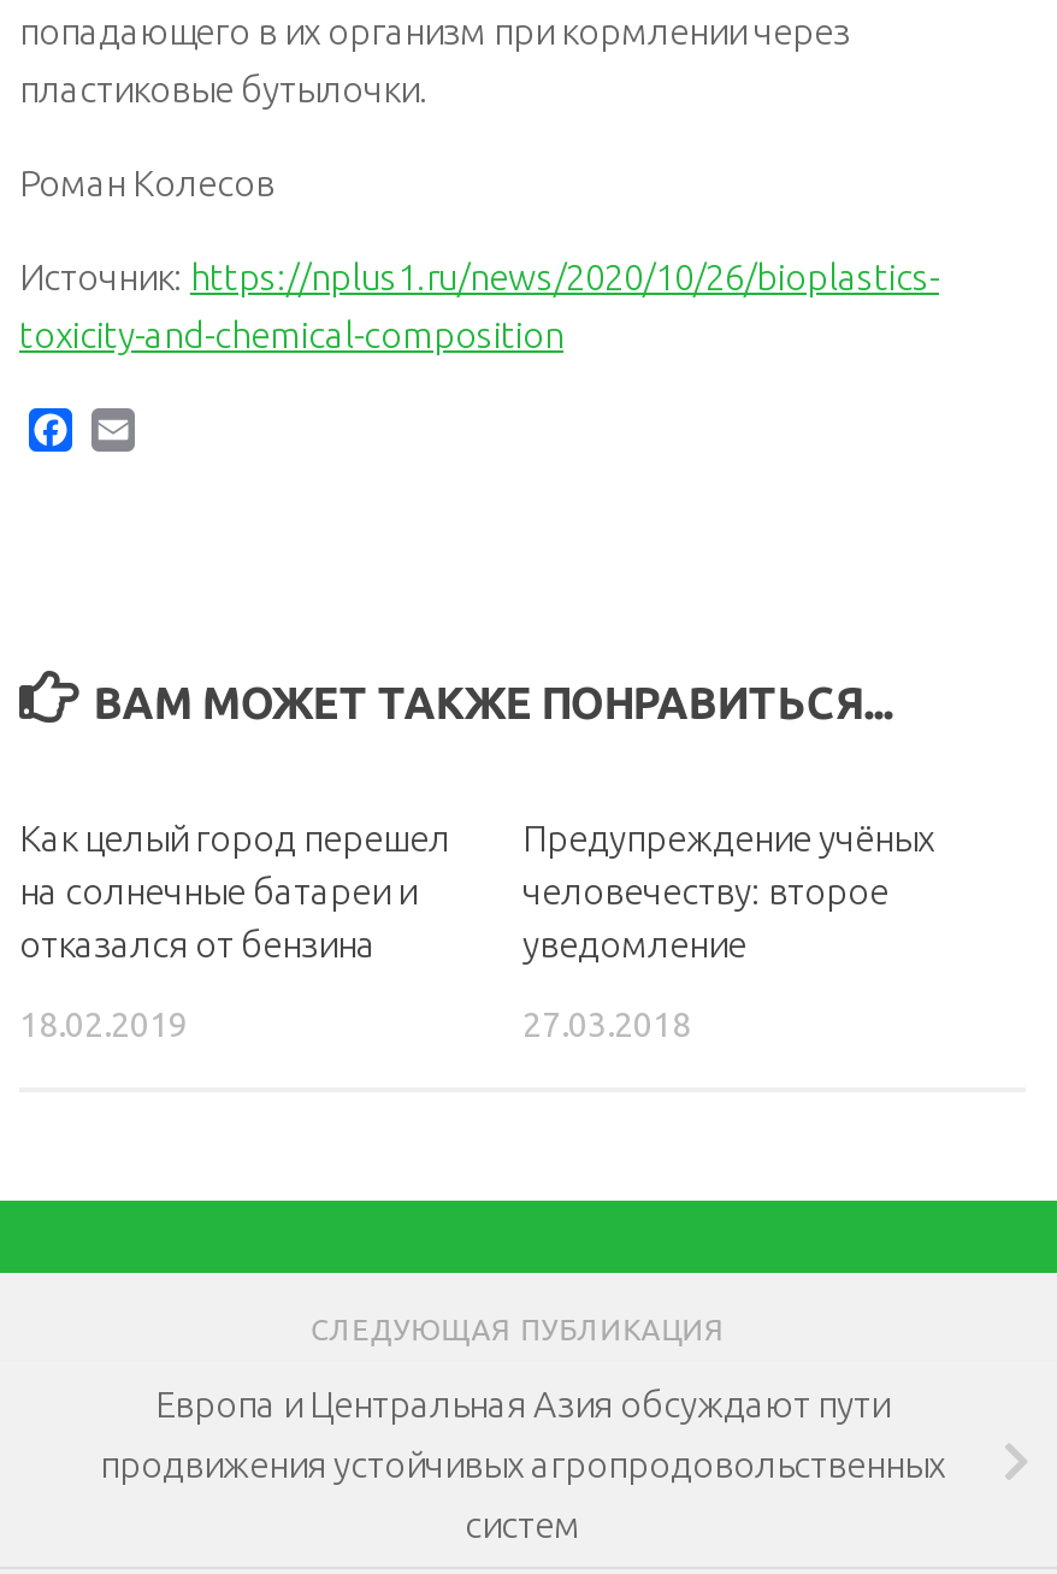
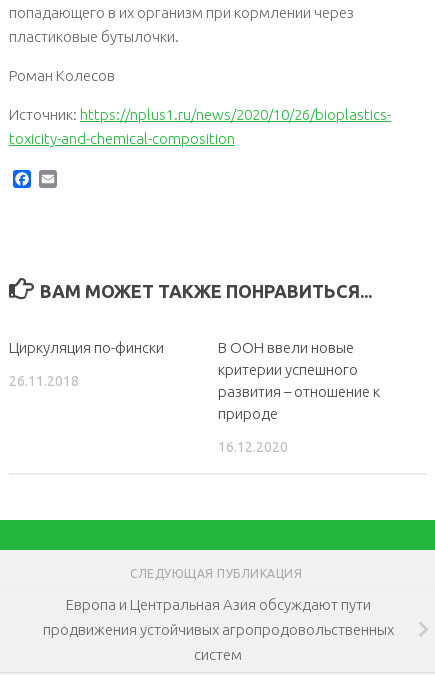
- Как целый город перешел
- на солнечные батареи и
- отказался от бензина
+ Циркуляция по-фински

- Предупреждение учёных
- человечеству: второе
- уведомление
+ В ООН ввели новые
+ критерии успешного
+ развития – отношение к
+ природе

- 18.02.2019
+ 26.11.2018

- 27.03.2018
+ 16.12.2020
